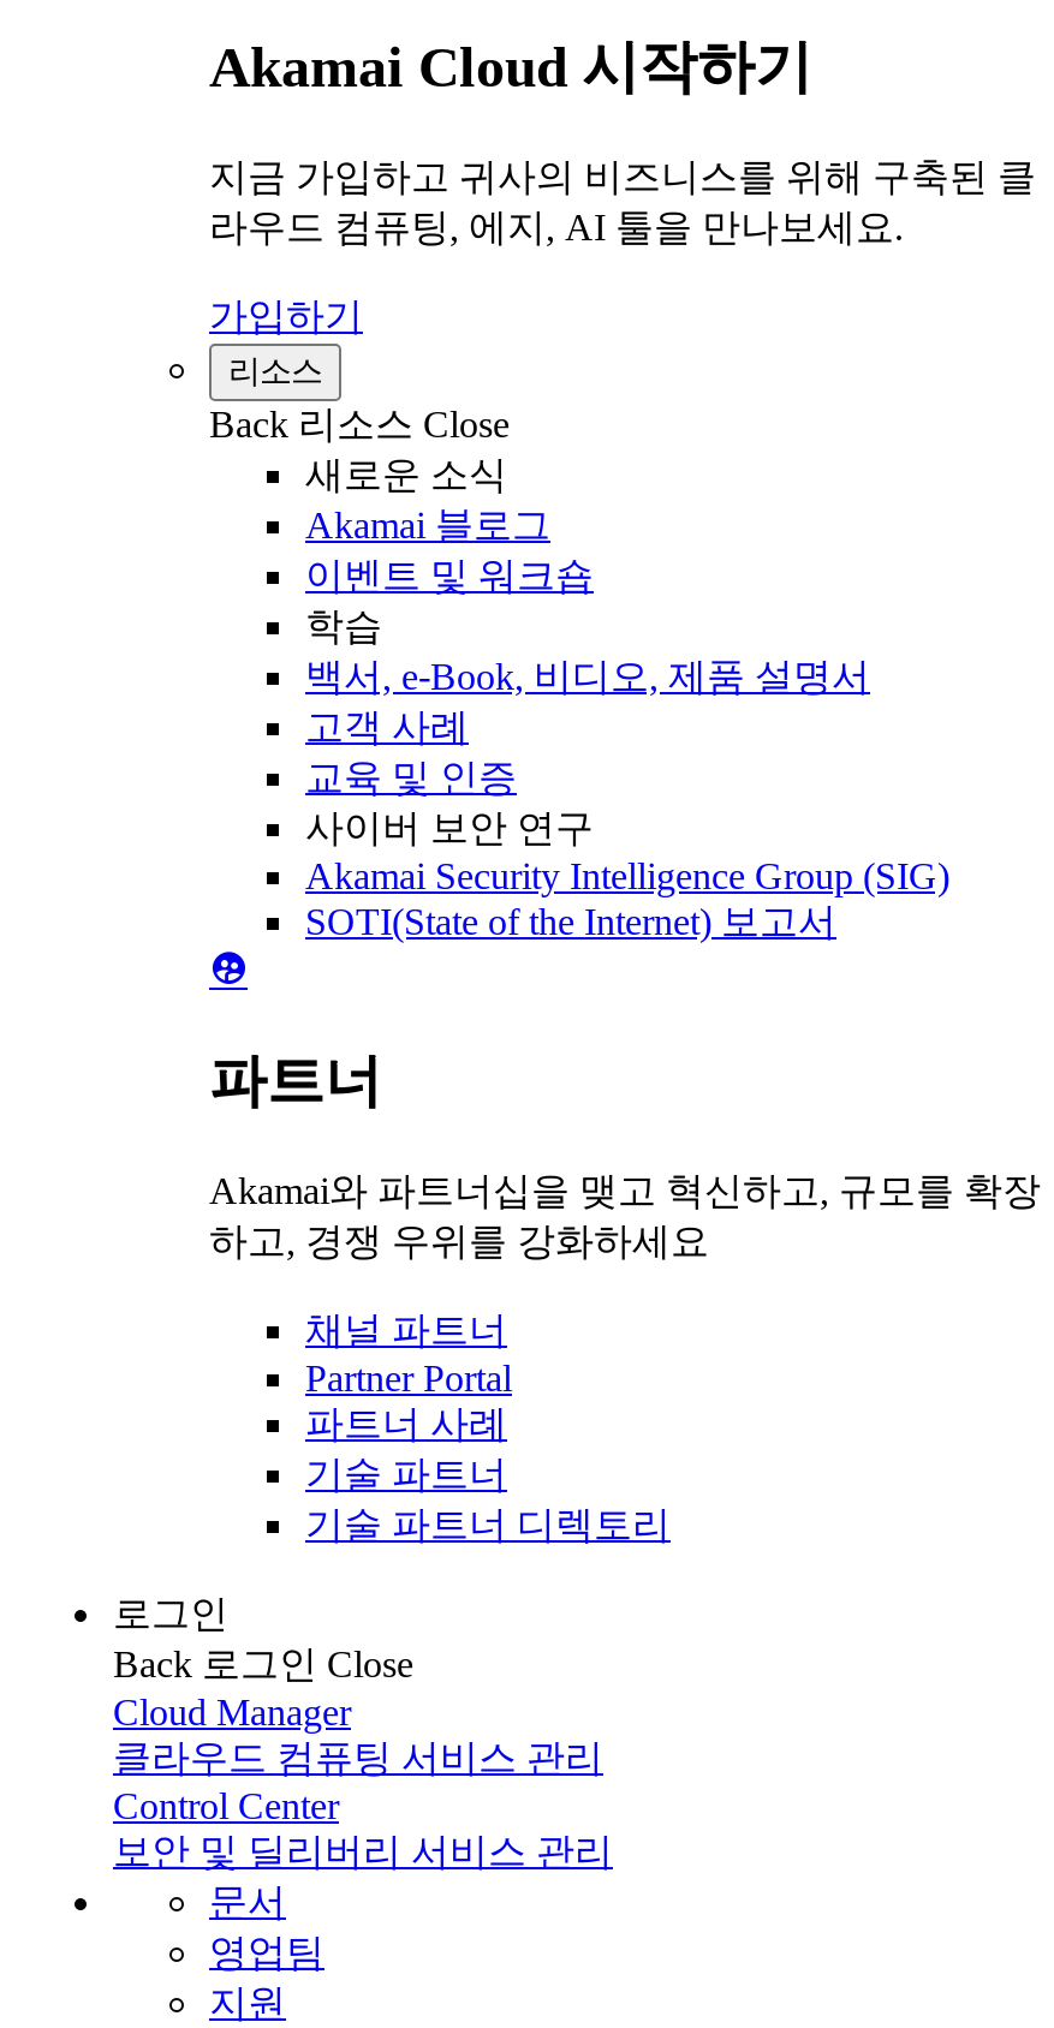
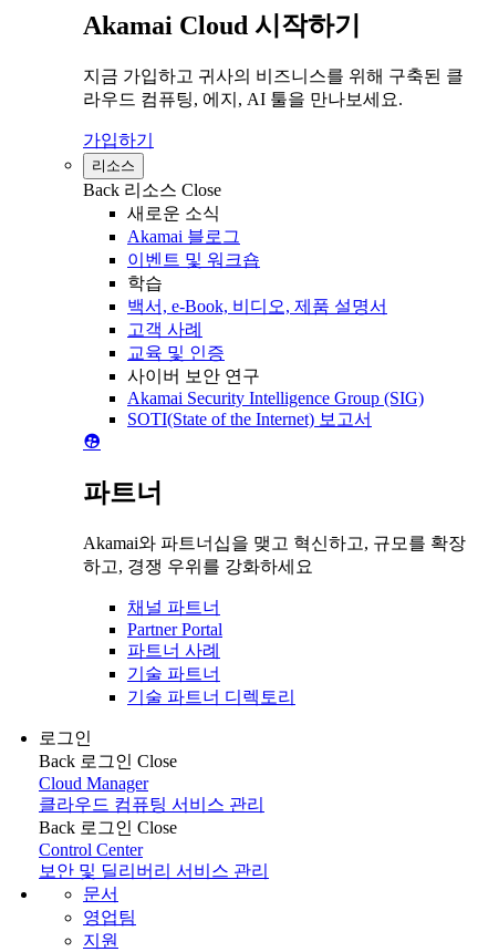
+ Back 로그인 Close
